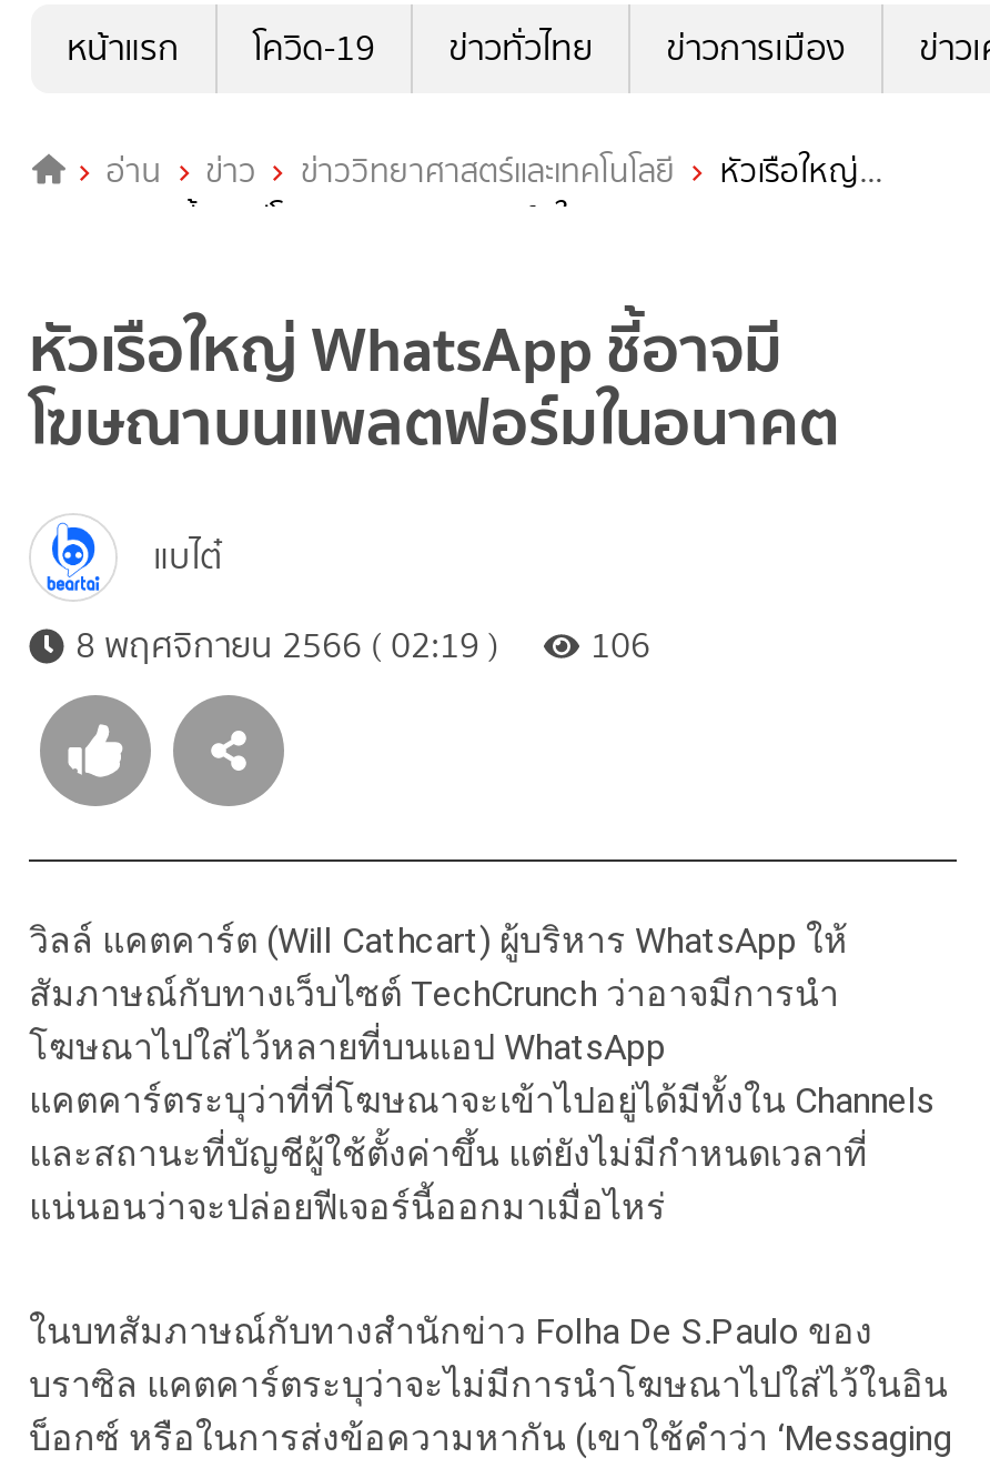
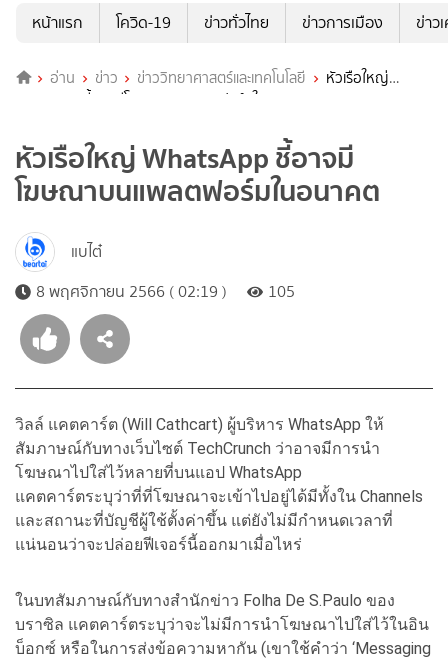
- 8 พฤศจิกายน 2566 ( 02:19 ) 106
+ 8 พฤศจิกายน 2566 ( 02:19 ) 105
